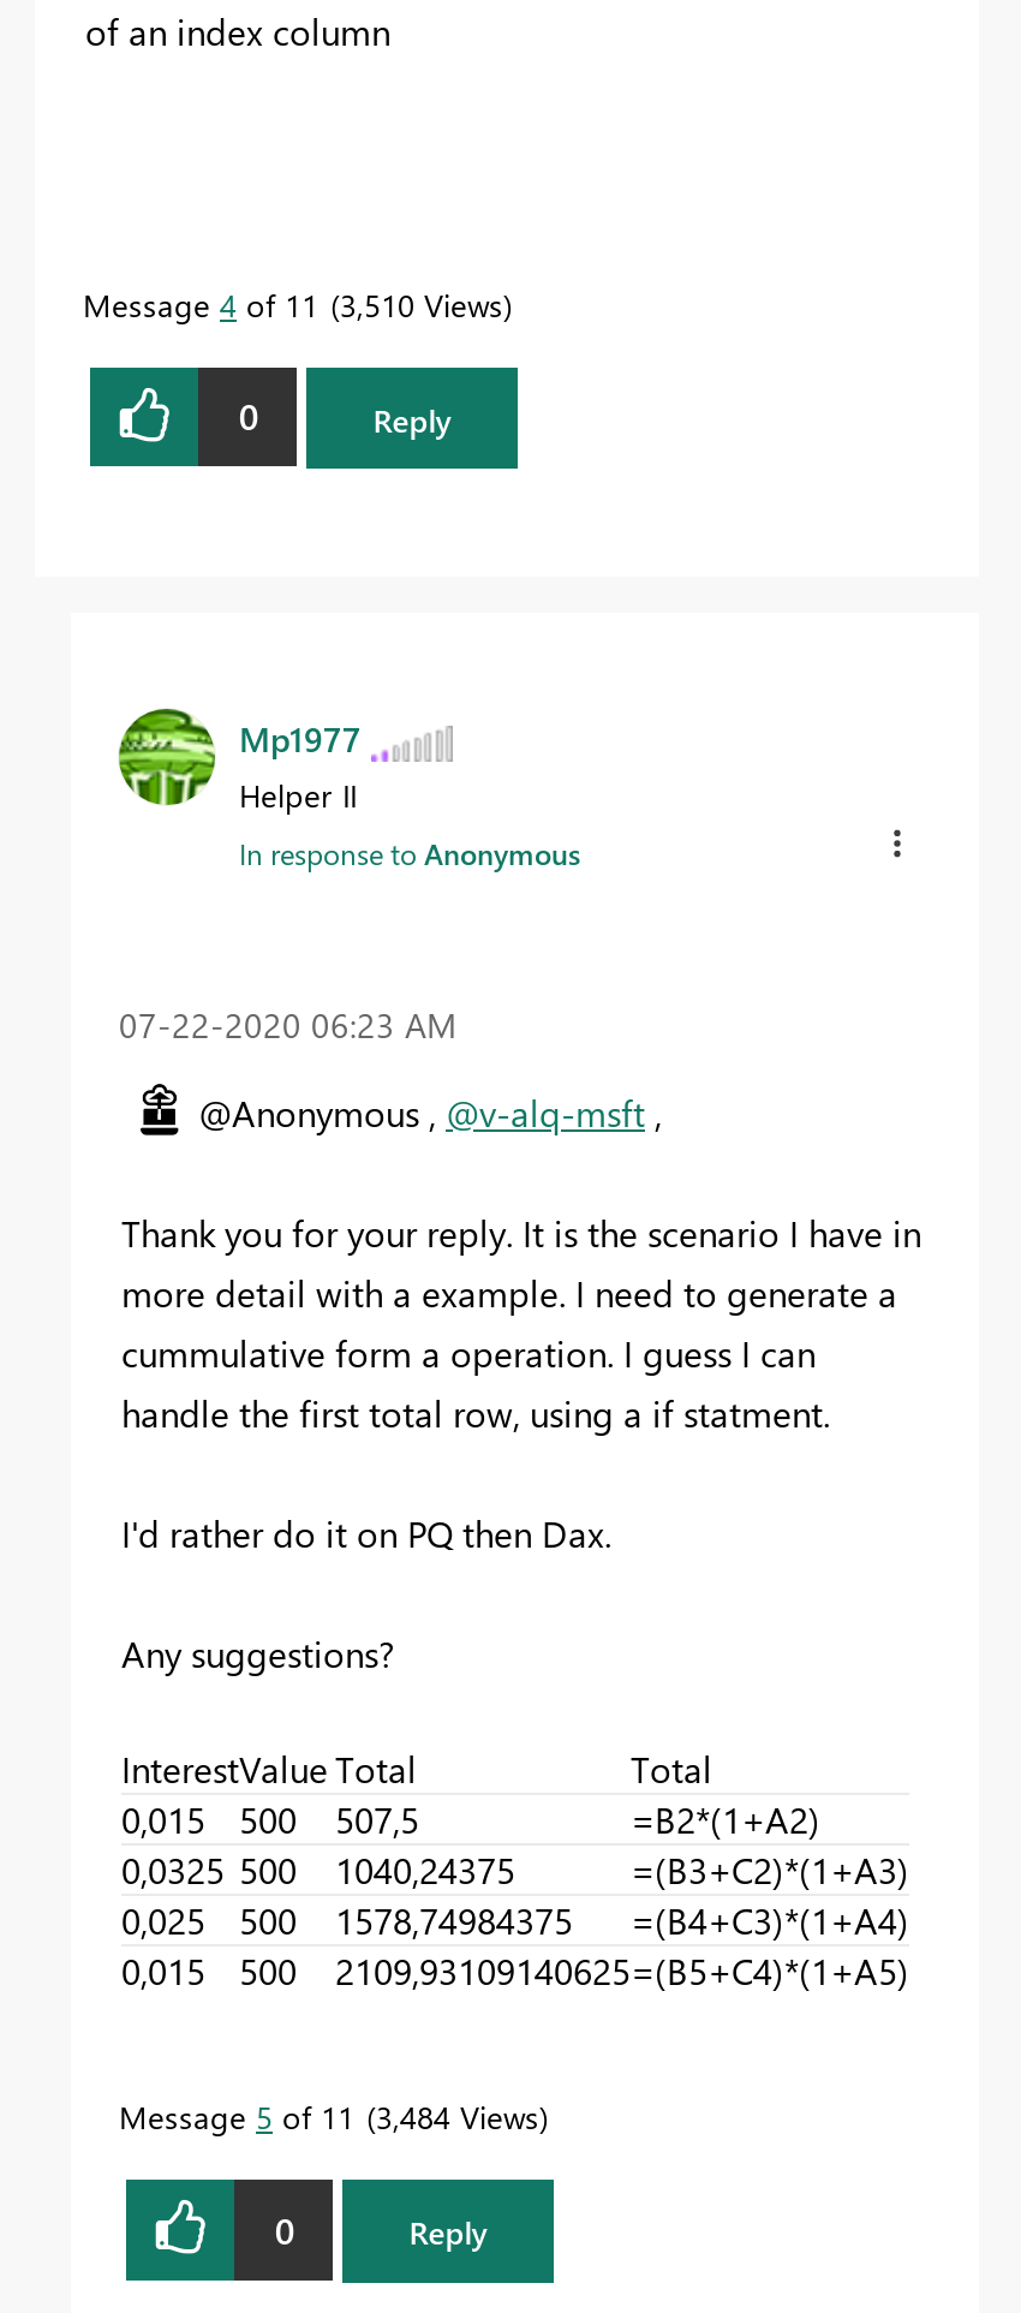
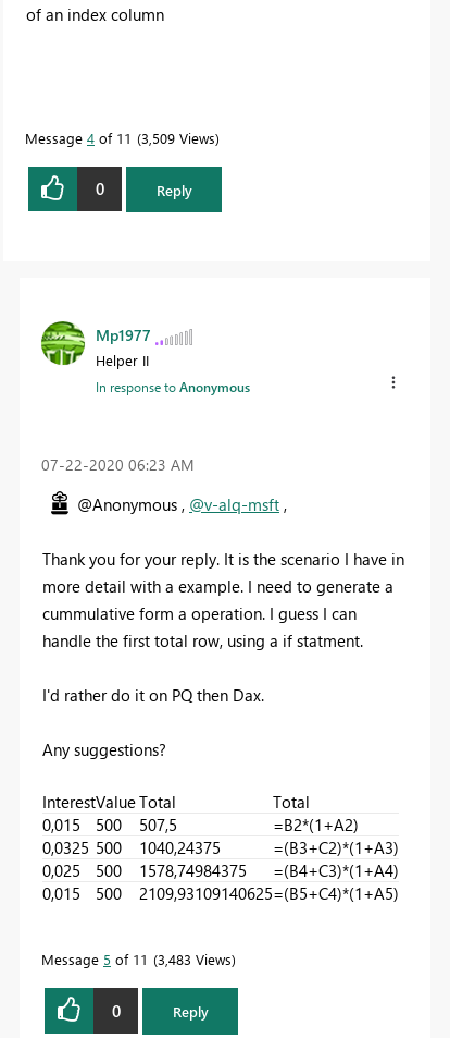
- Message 4 of 11 3,510 Views
+ Message 4 of 11 3,509 Views

- Message 5 of 11 3,484 Views
+ Message 5 of 11 3,483 Views
